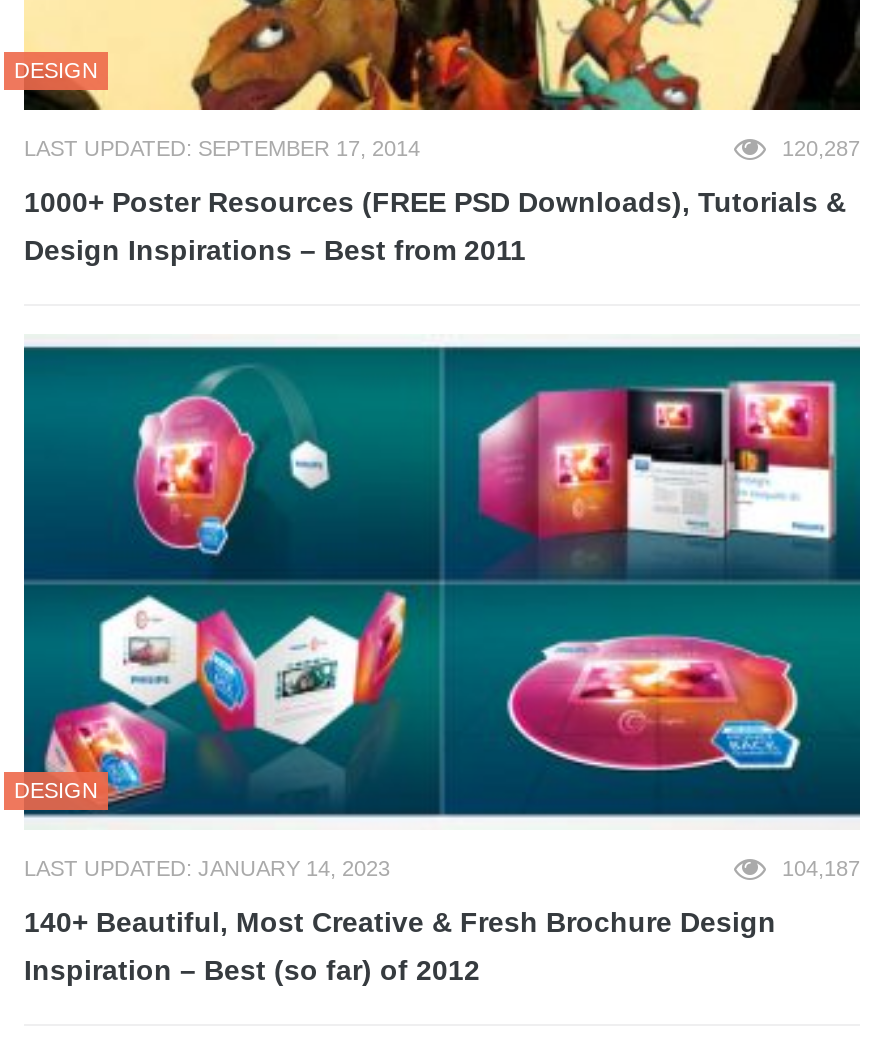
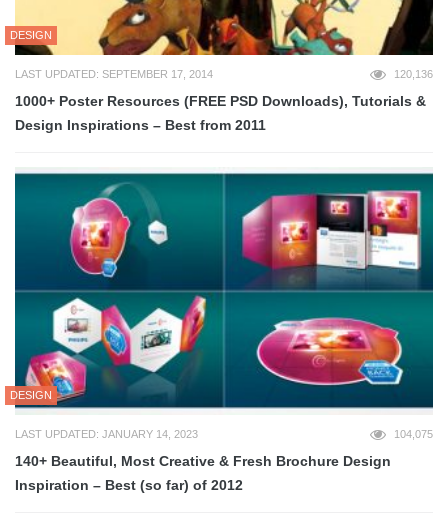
- 120,287
+ 120,136

- 104,187
+ 104,075
